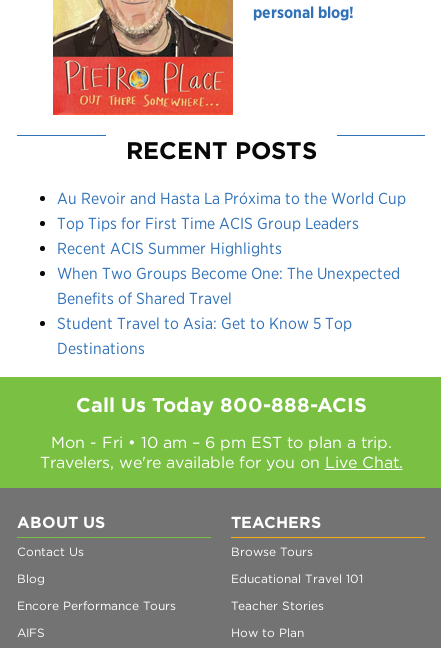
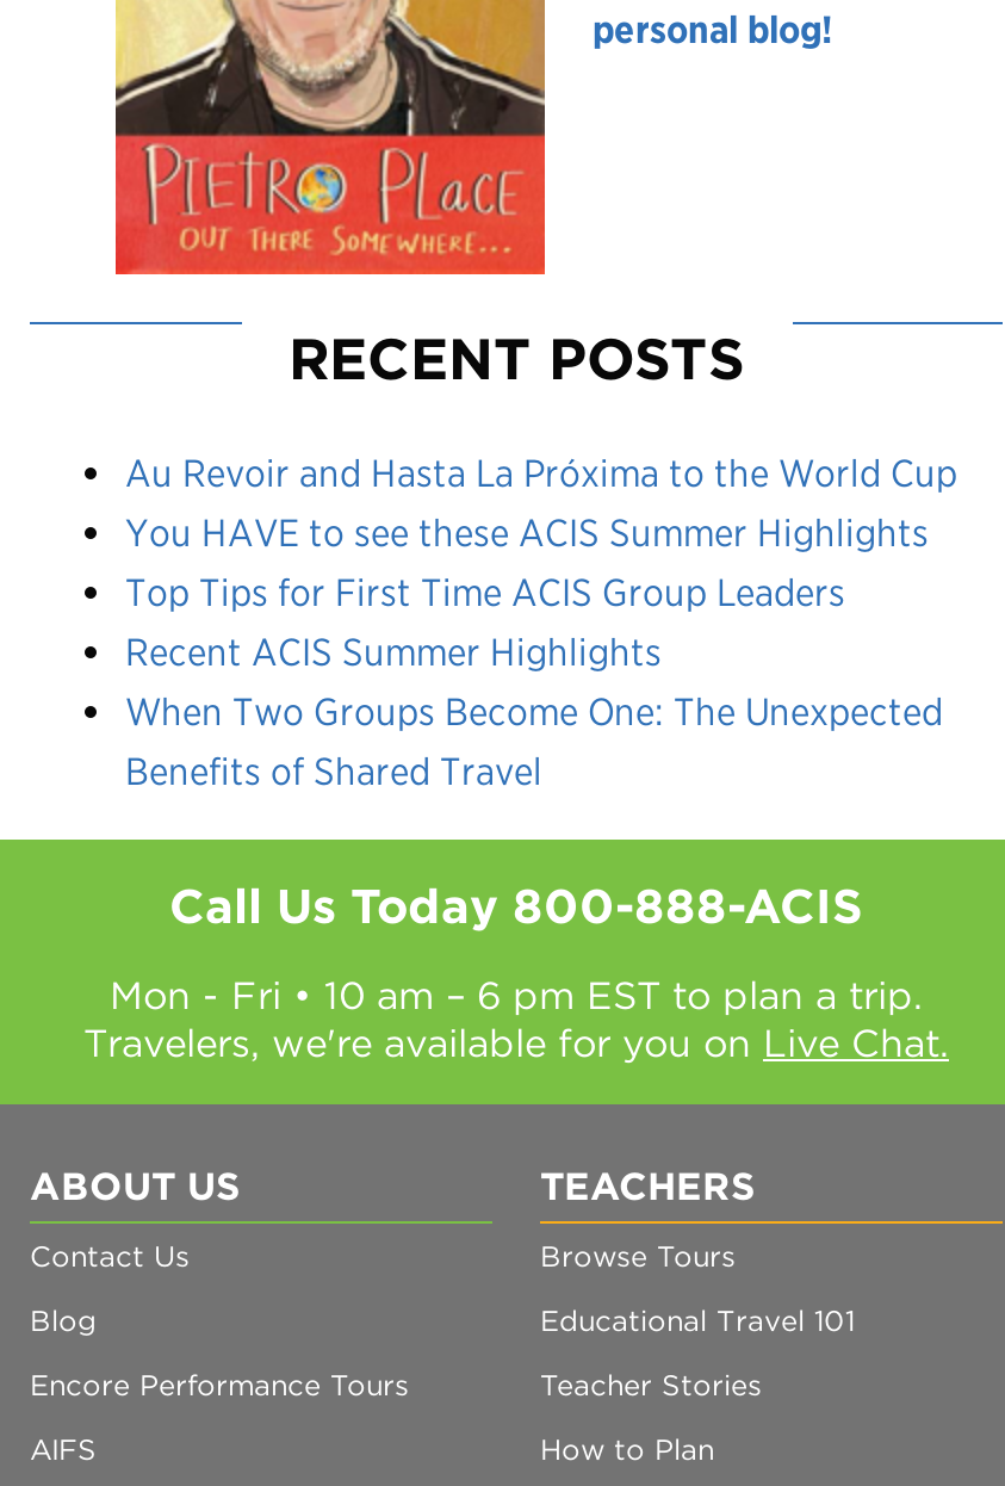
+ You HAVE to see these ACIS Summer Highlights

moved down: Top Tips for First Time ACIS Group Leaders | Recent ACIS Summer Highlights | When Two Groups Become One: The Unexpected | Benefits of Shared Travel

- Student Travel to Asia: Get to Know 5 Top
- Destinations
